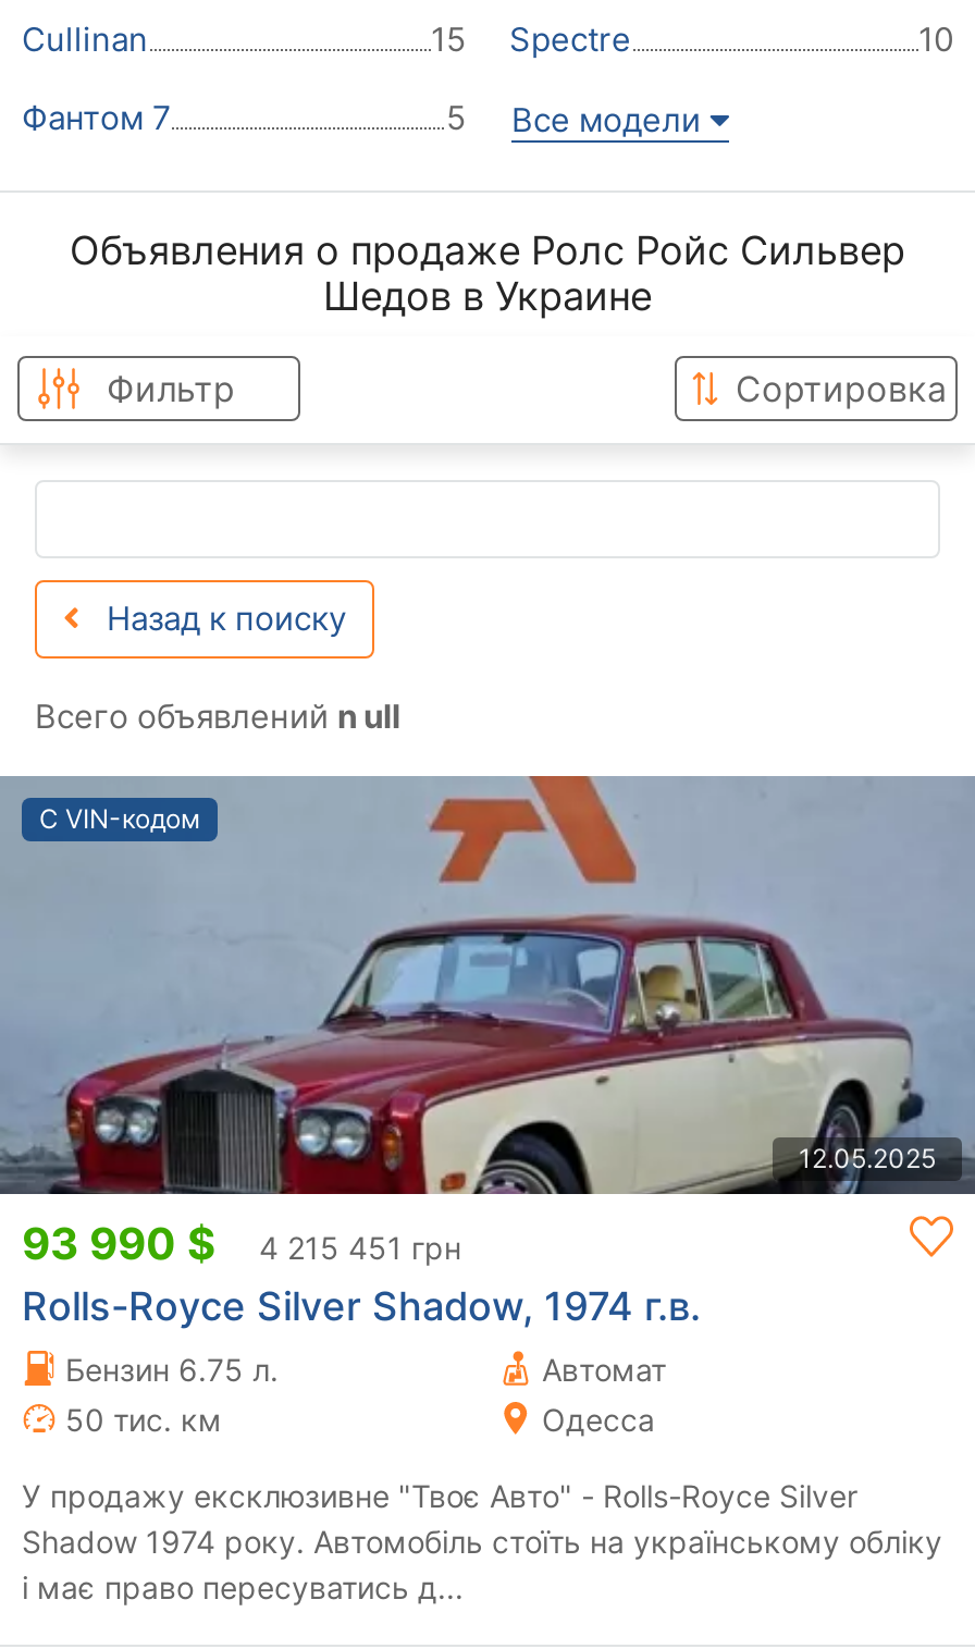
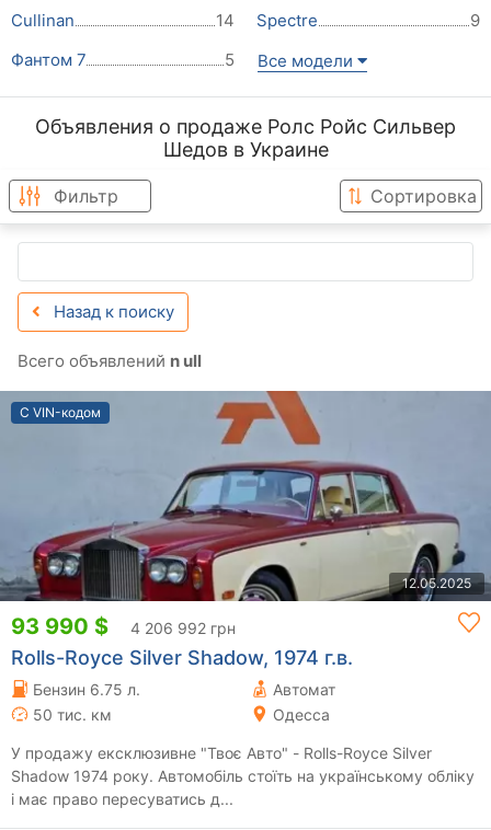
- 15 Spectre
+ 14 Spectre

- 10
+ 9

- 93 990 $ 4 215 451 грн
+ 93 990 $ 4 206 992 грн
